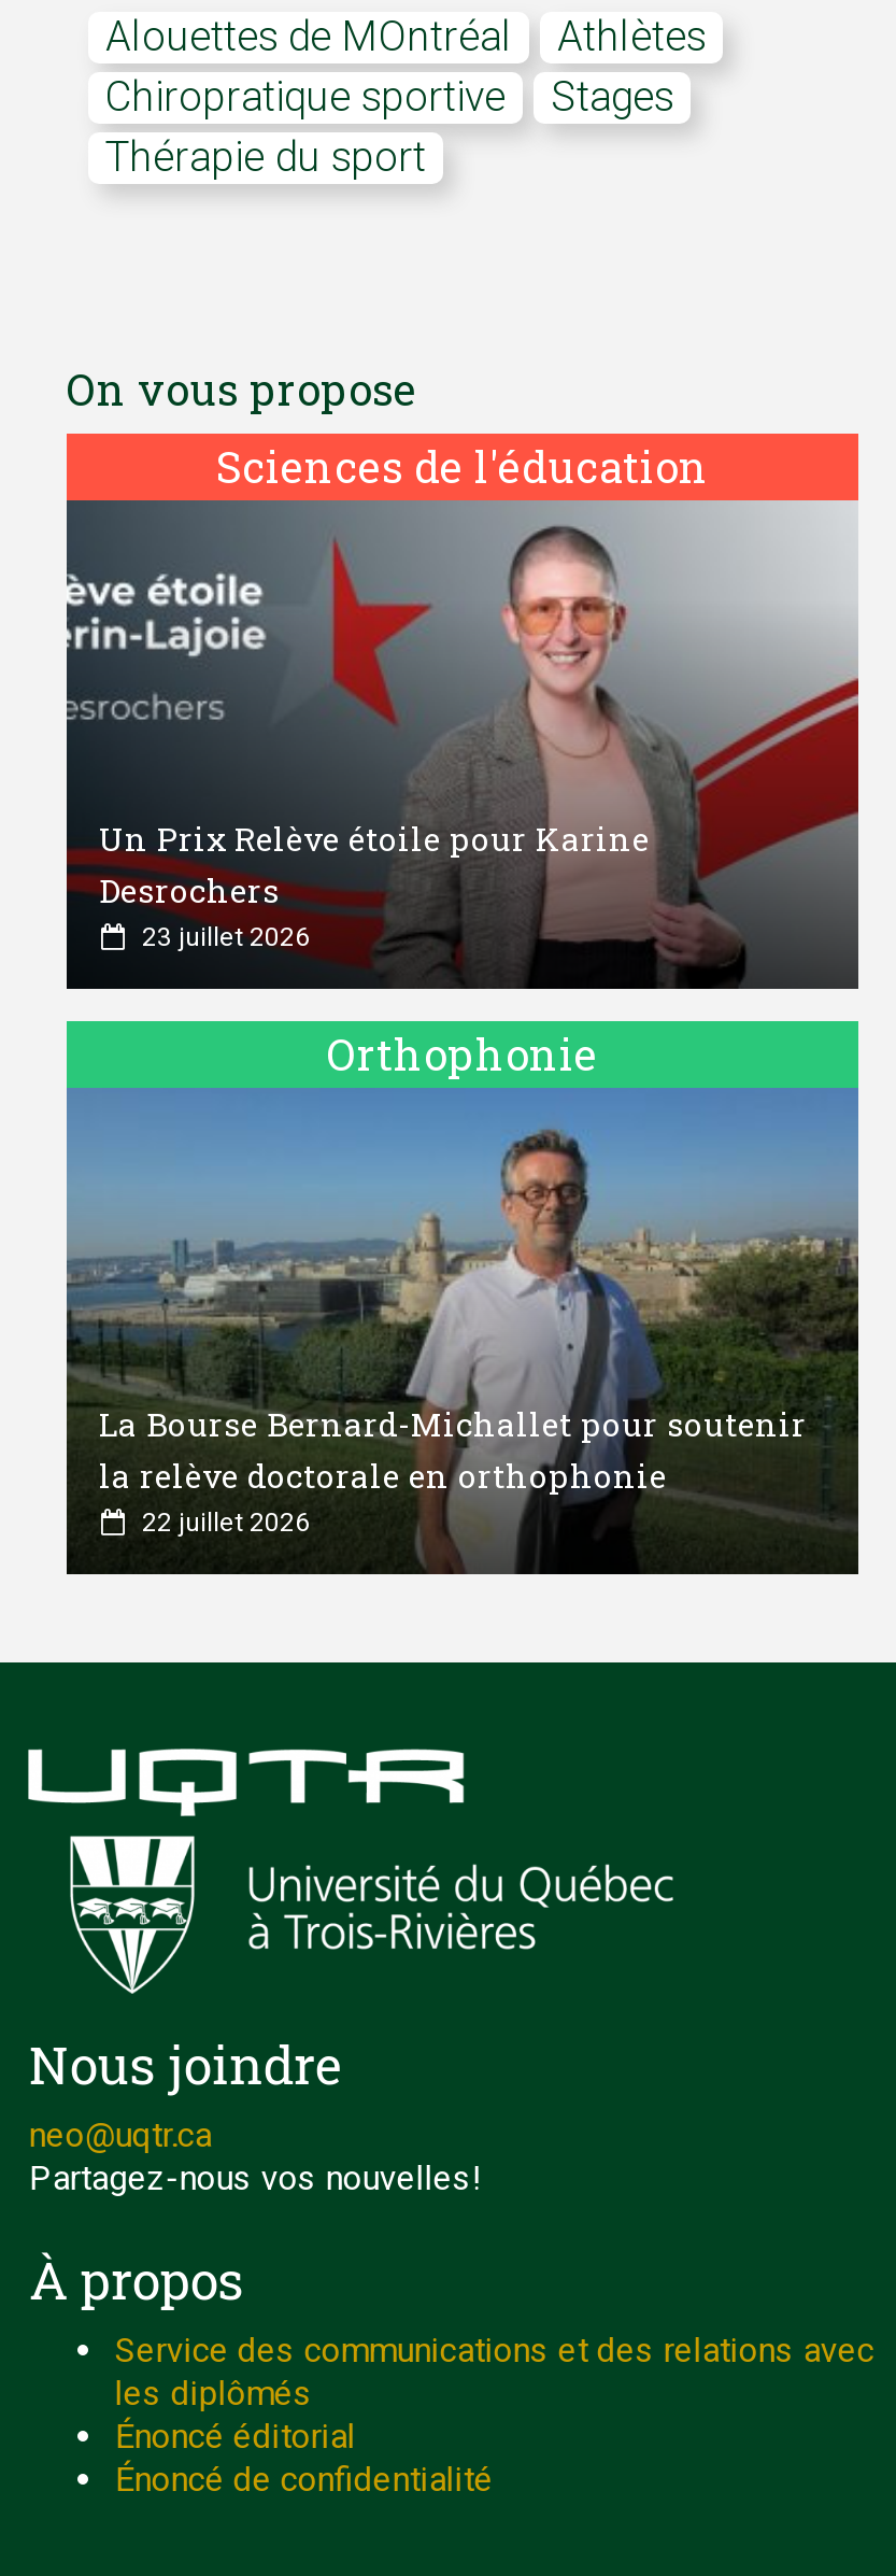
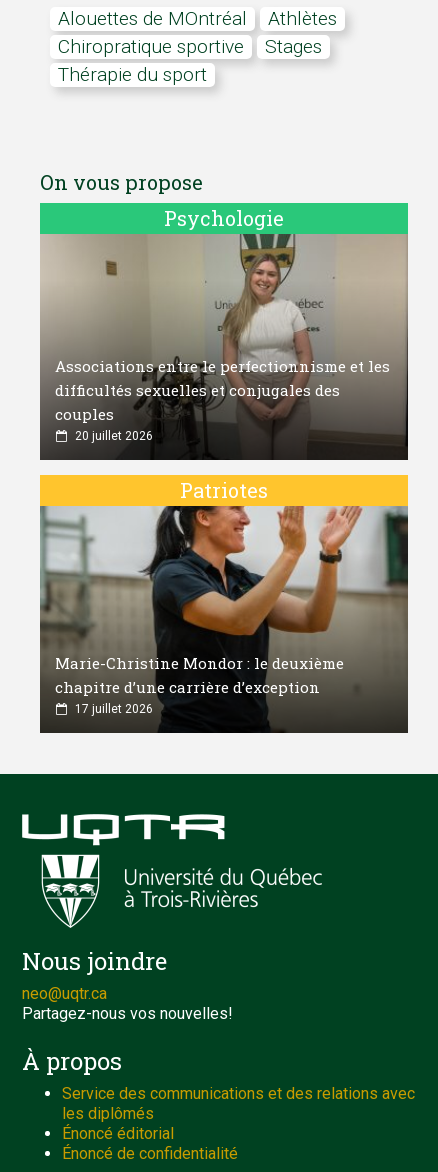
- [image]
- Sciences de l'éducation
+ [image]
+ Psychologie

- Un Prix Relève étoile pour Karine
- Desrochers
- 23 juillet 2026
+ Associations entre le perfectionnisme et les
+ difficultés sexuelles et conjugales des
+ couples
+ 20 juillet 2026

- [image]
- Orthophonie
+ [image]
+ Patriotes

- La Bourse Bernard-Michallet pour soutenir
- la relève doctorale en orthophonie
- 22 juillet 2026
+ Marie-Christine Mondor : le deuxième
+ chapitre d’une carrière d’exception
+ 17 juillet 2026
